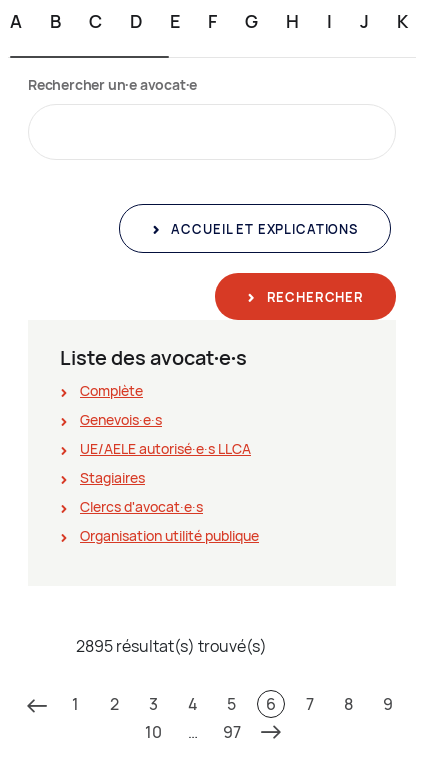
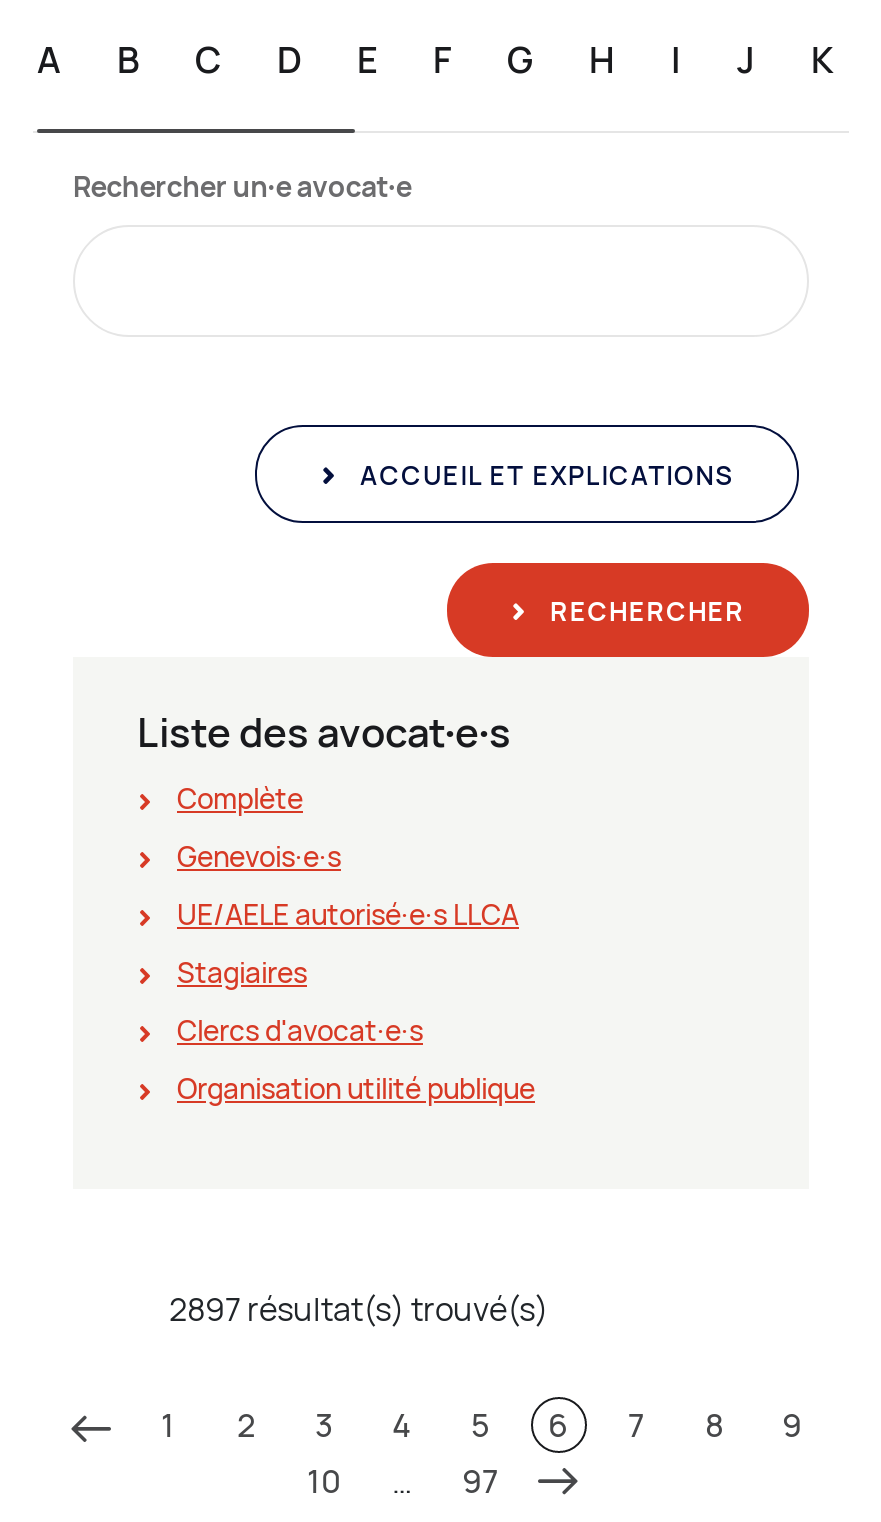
- 2895 résultat(s) trouvé(s)
+ 2897 résultat(s) trouvé(s)
